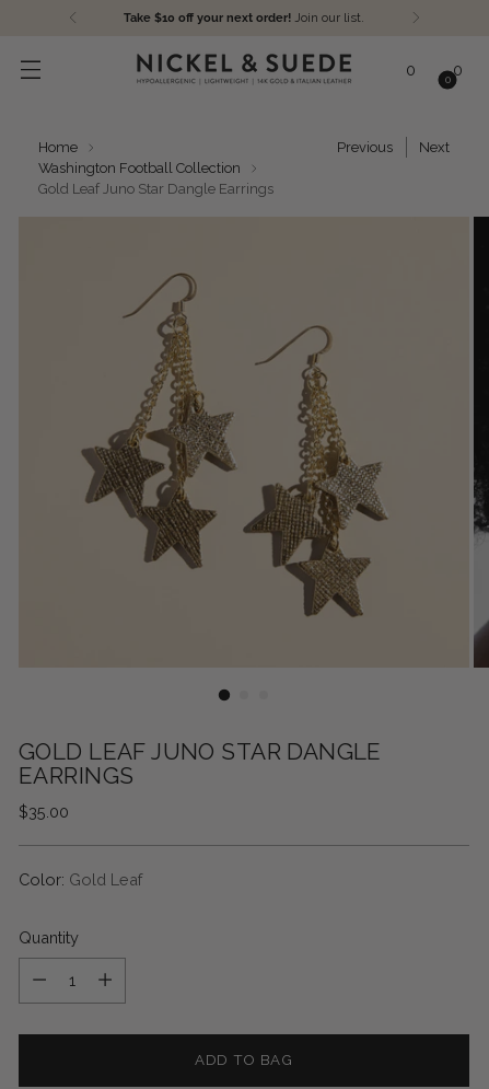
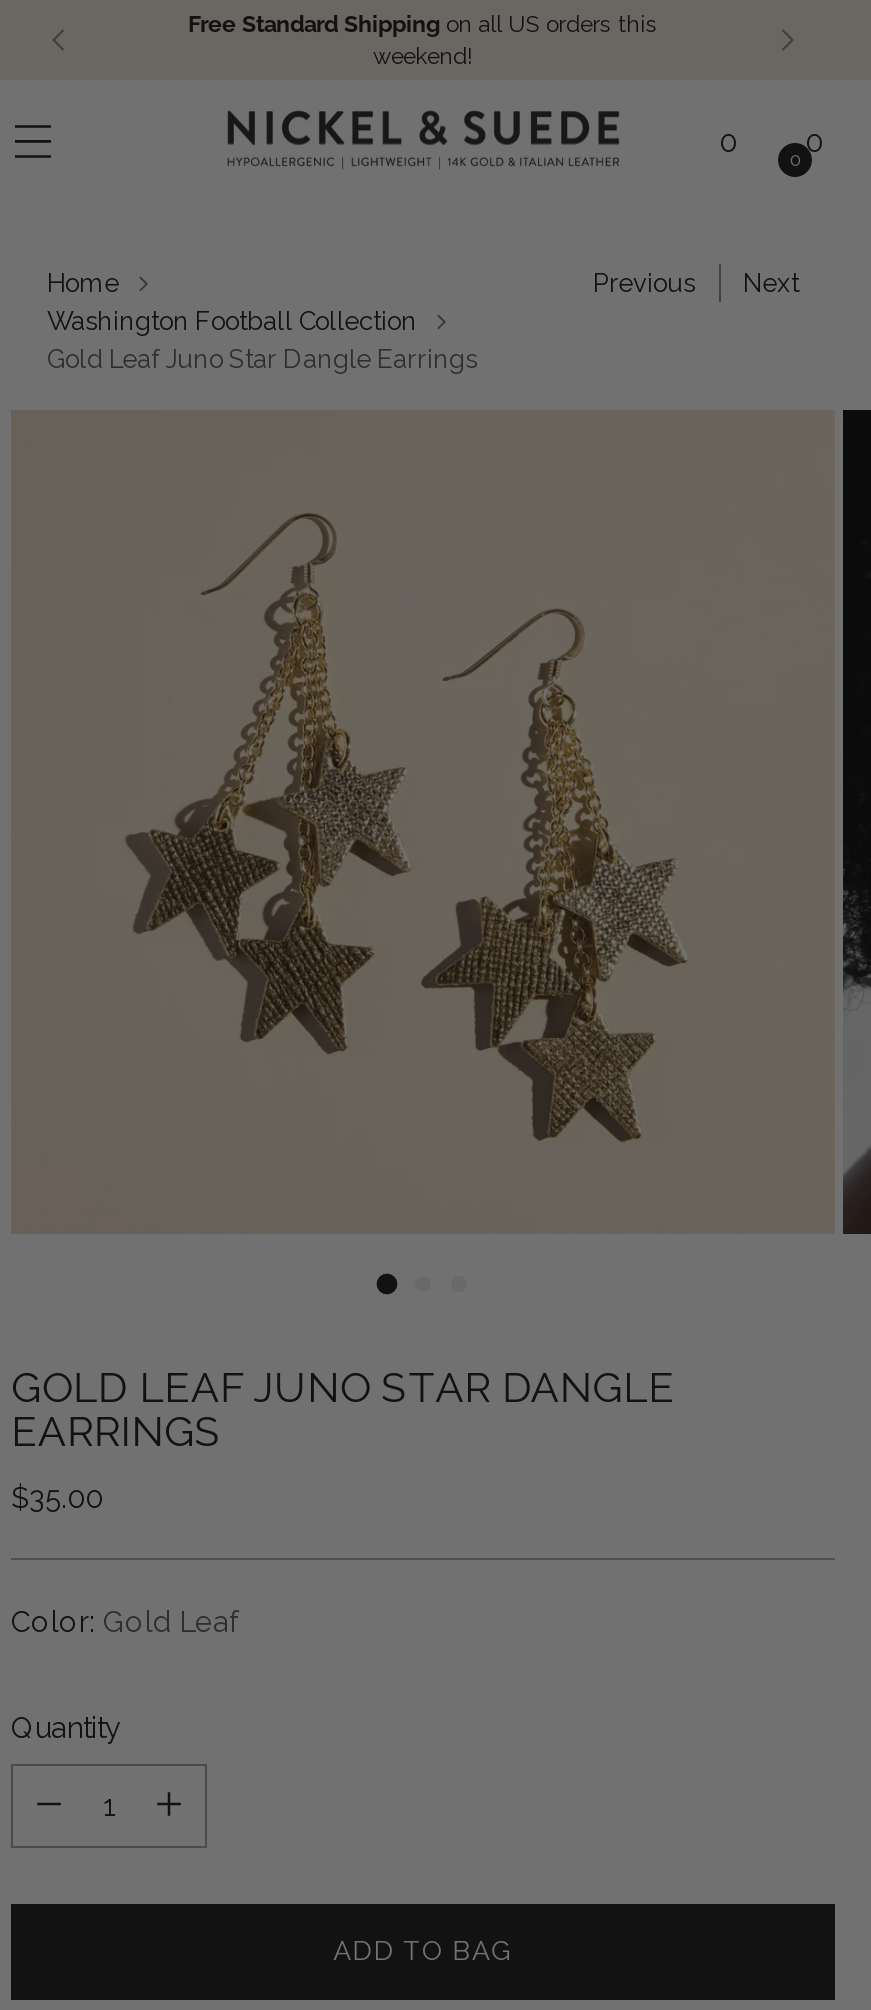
- Take $10 off your next order! Join our list.
+ Free Standard Shipping on all US orders this
+ weekend!
